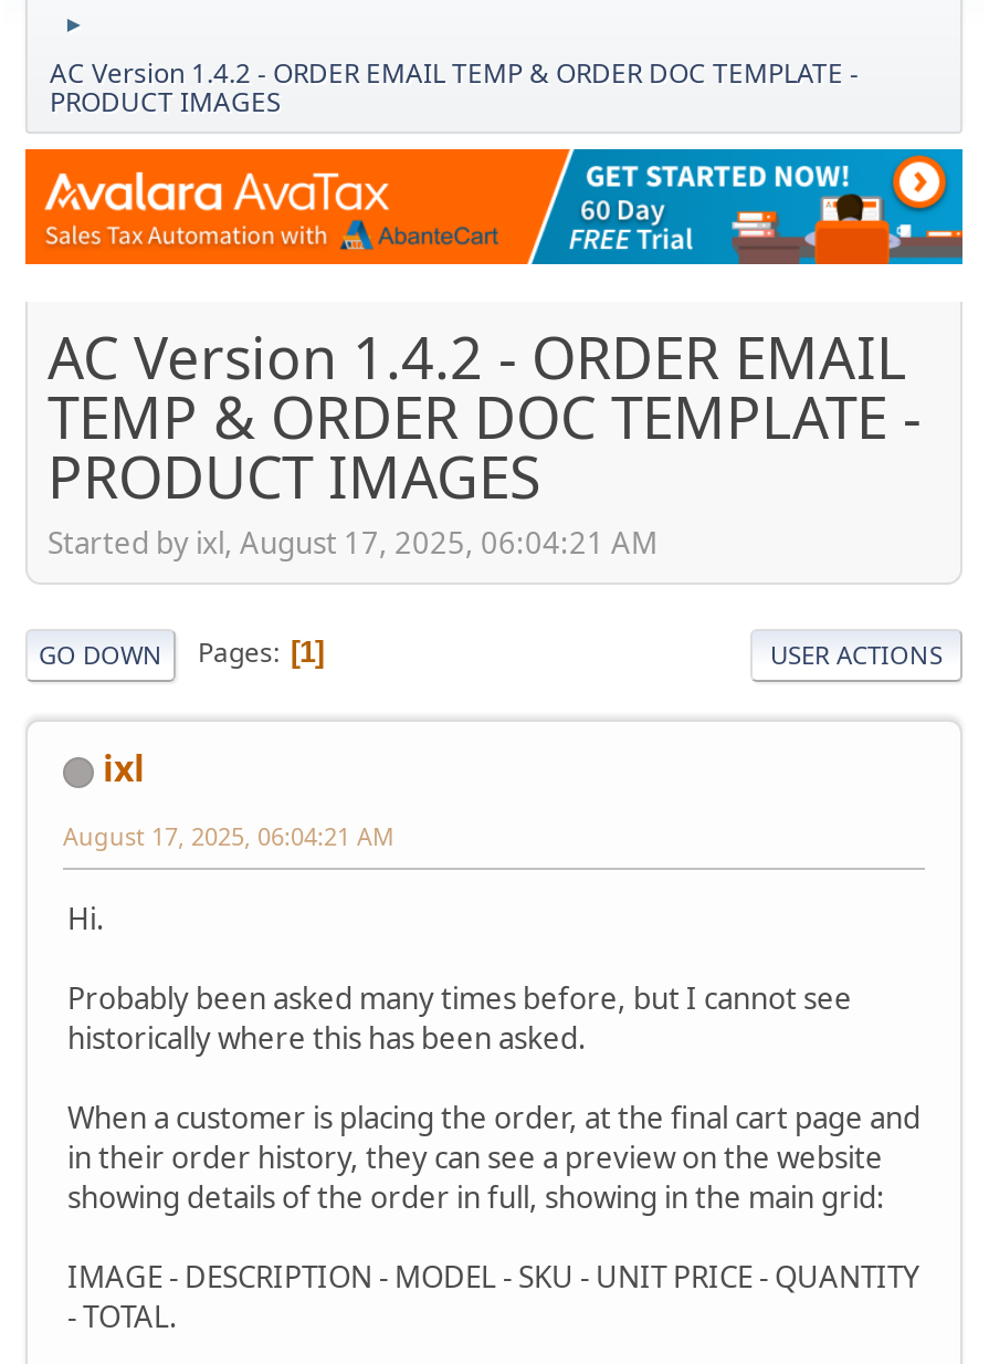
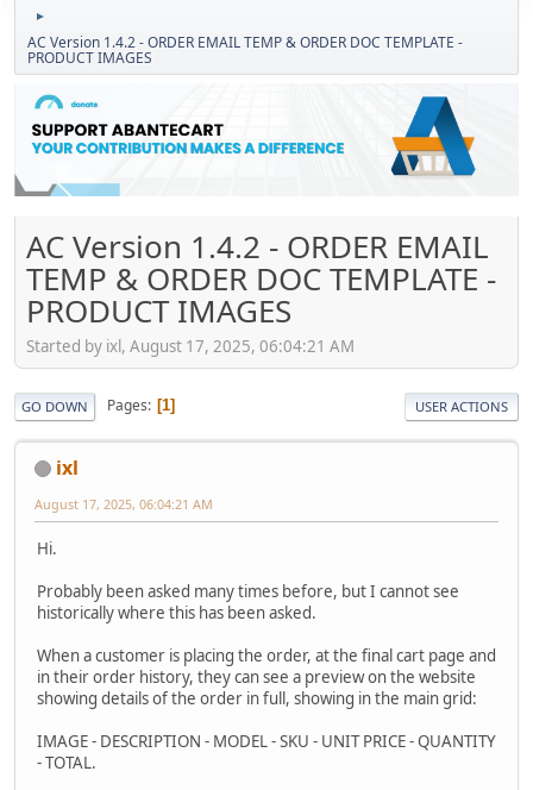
- [image]
+ [image]
